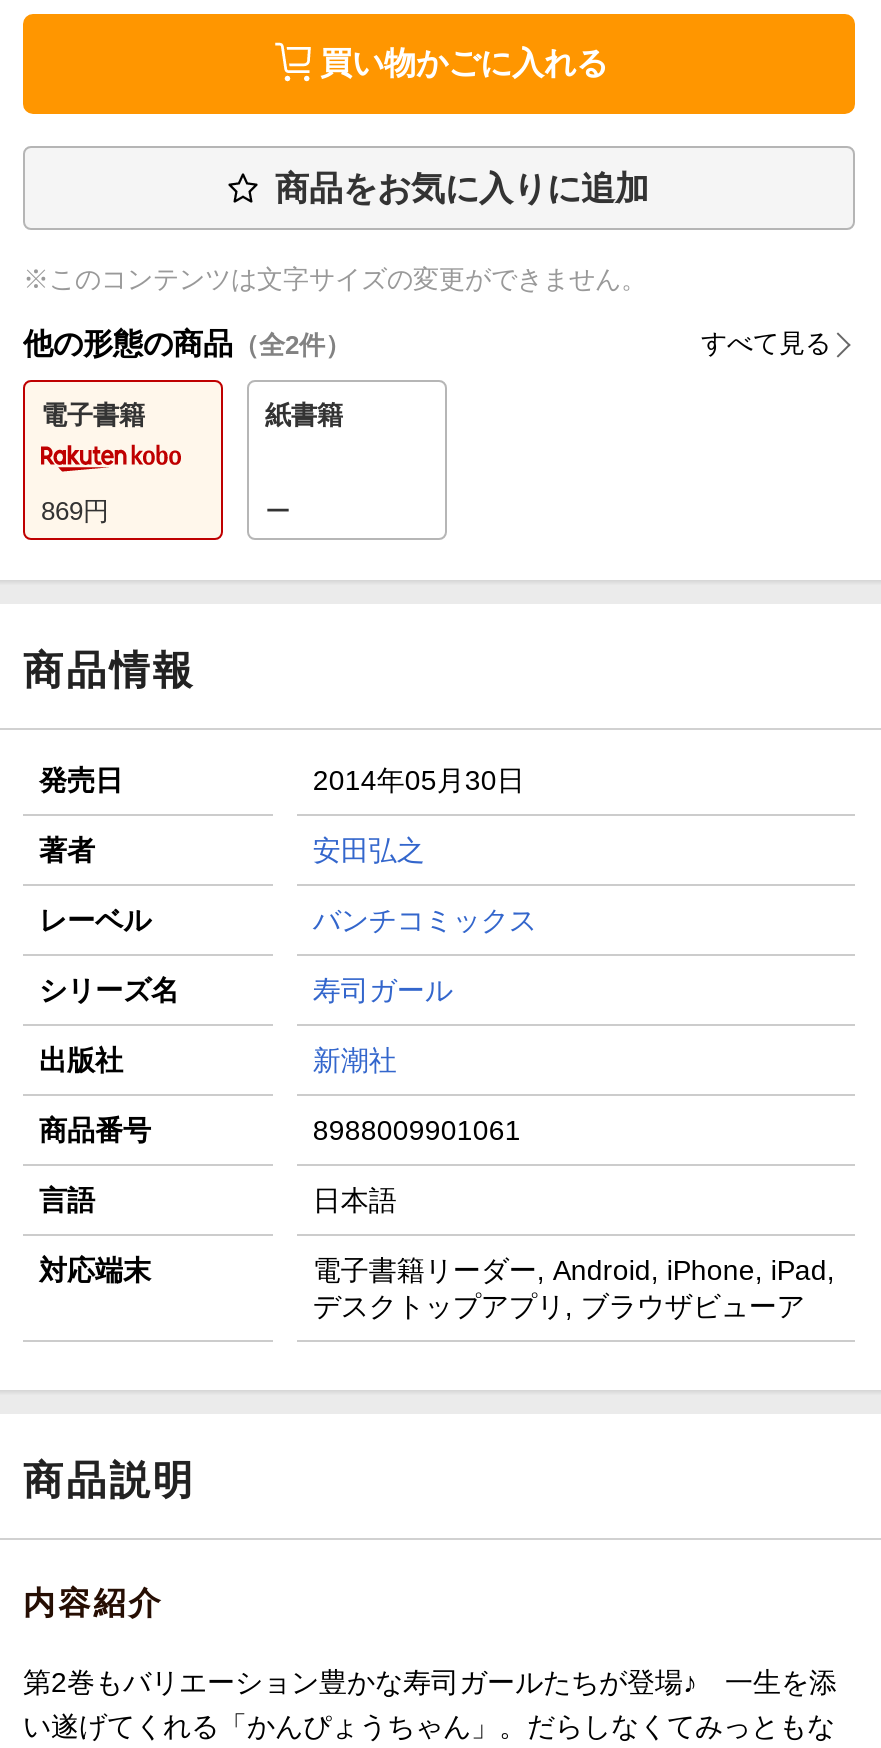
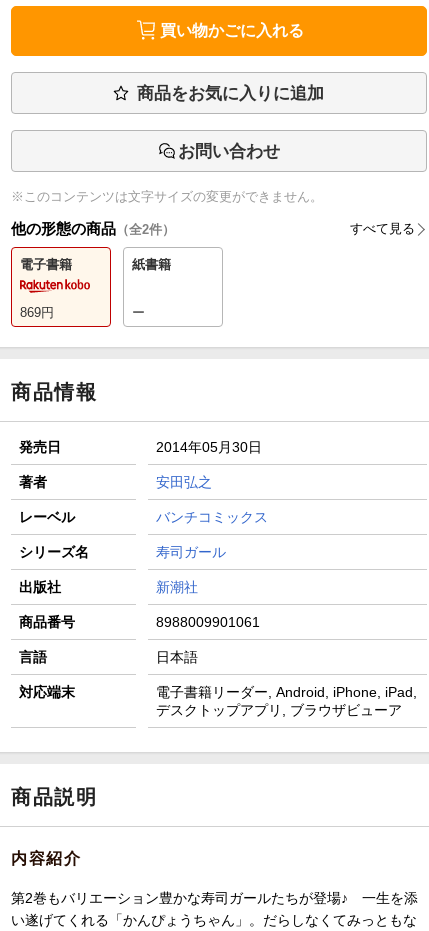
+ お問い合わせ
